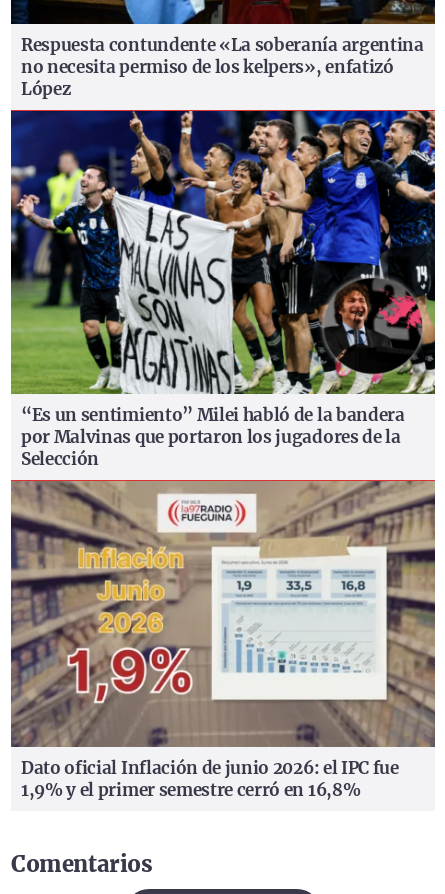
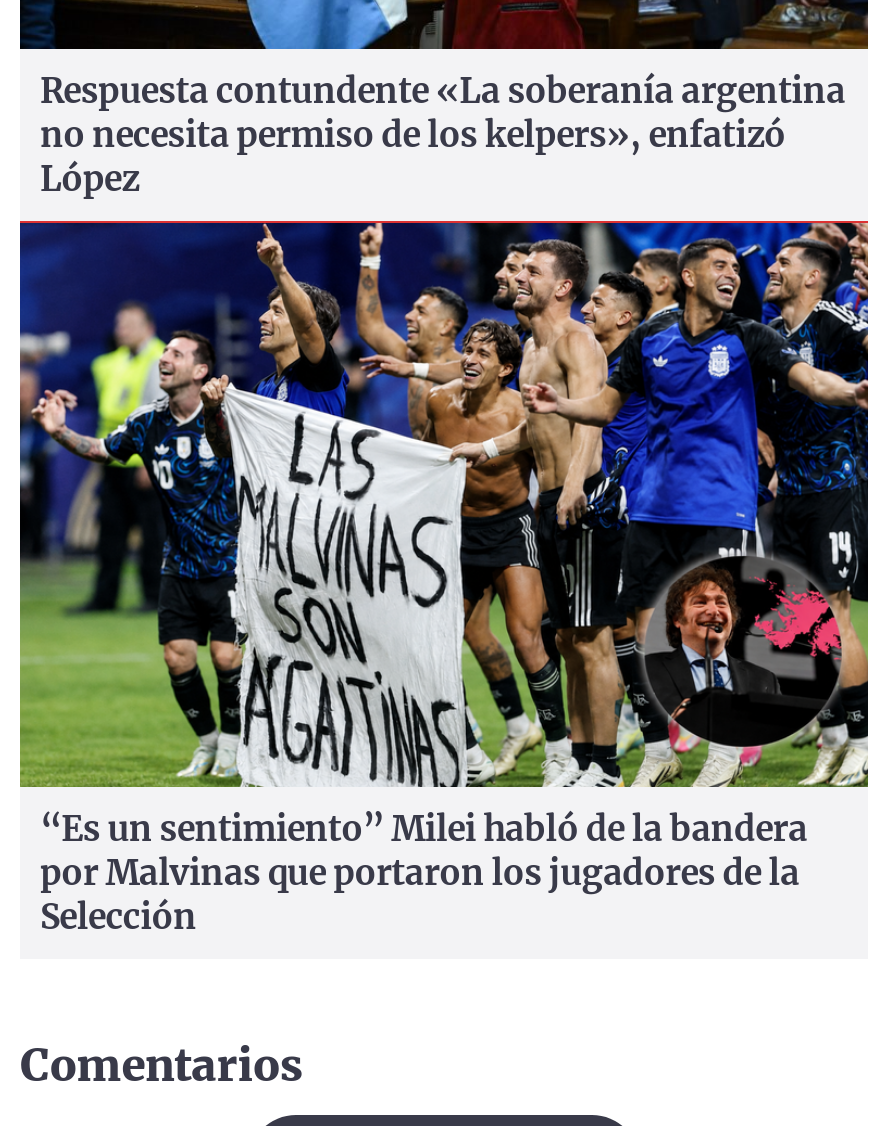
- [image]
- Dato oficial Inflación de junio 2026: el IPC fue
- 1,9% y el primer semestre cerró en 16,8%
